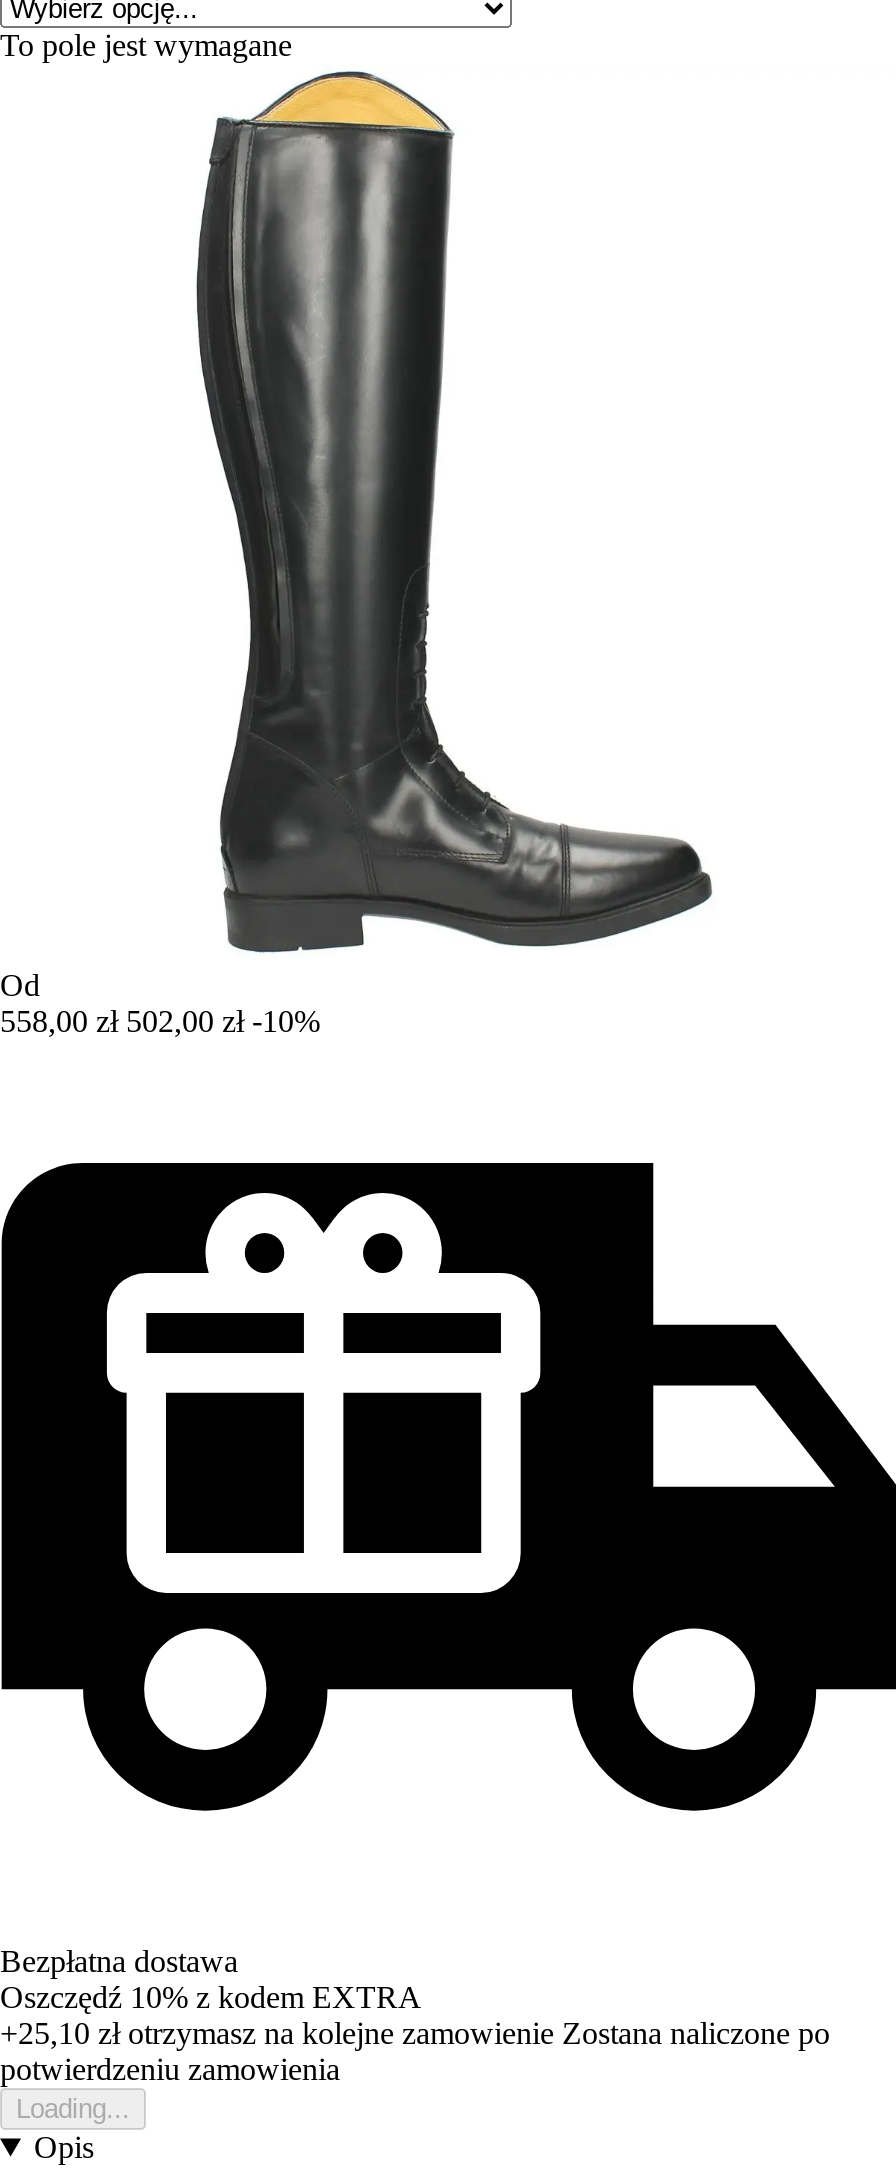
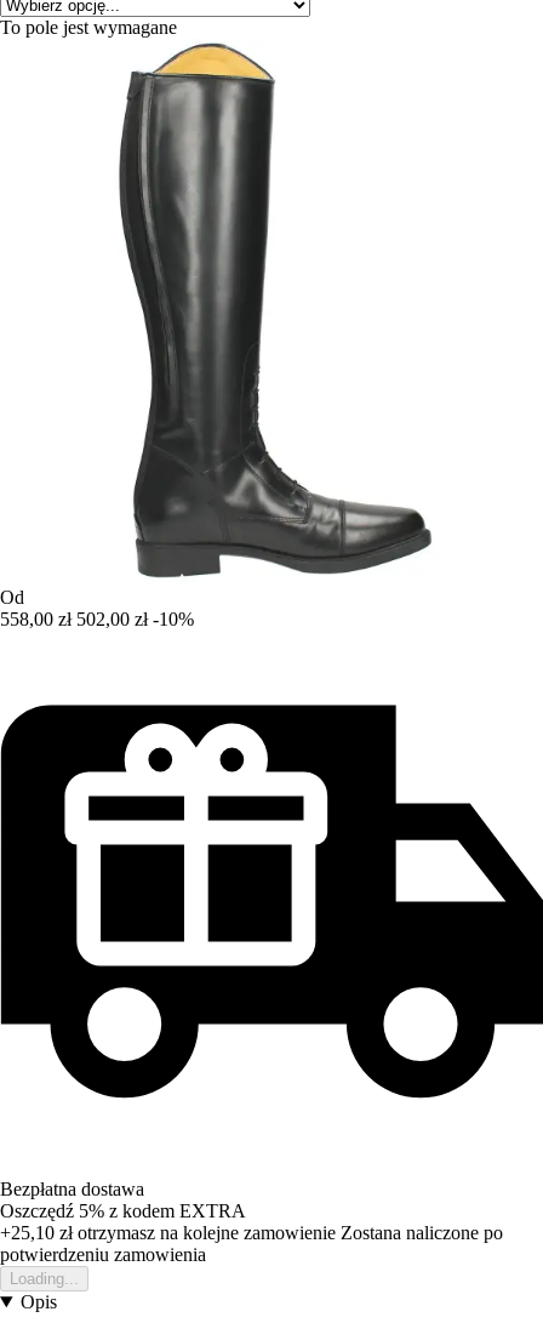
- Oszczędź 10% z kodem EXTRA
+ Oszczędź 5% z kodem EXTRA
